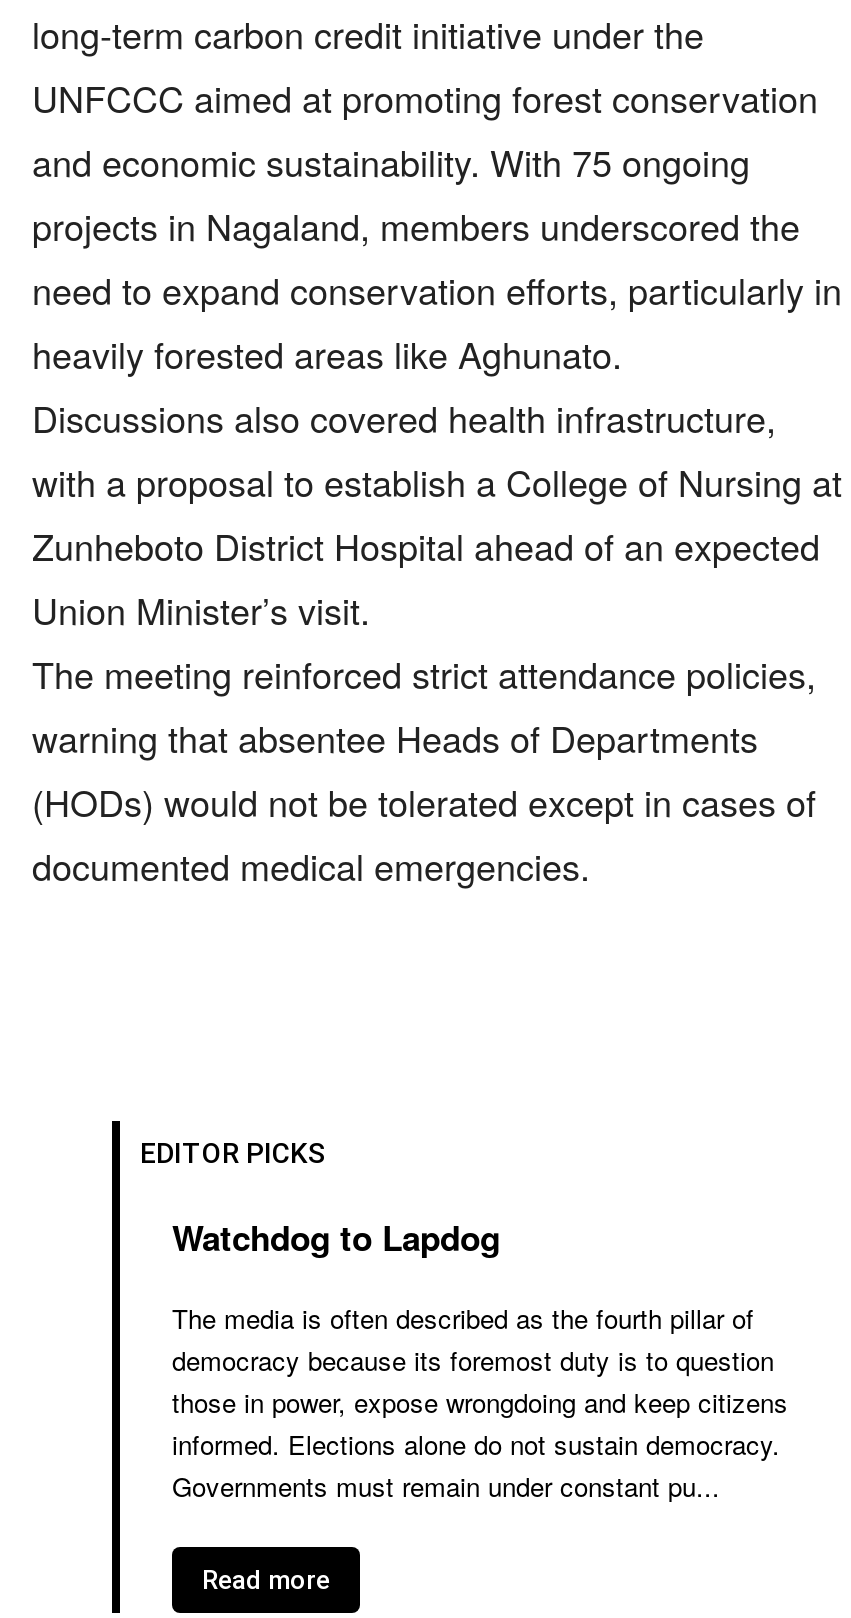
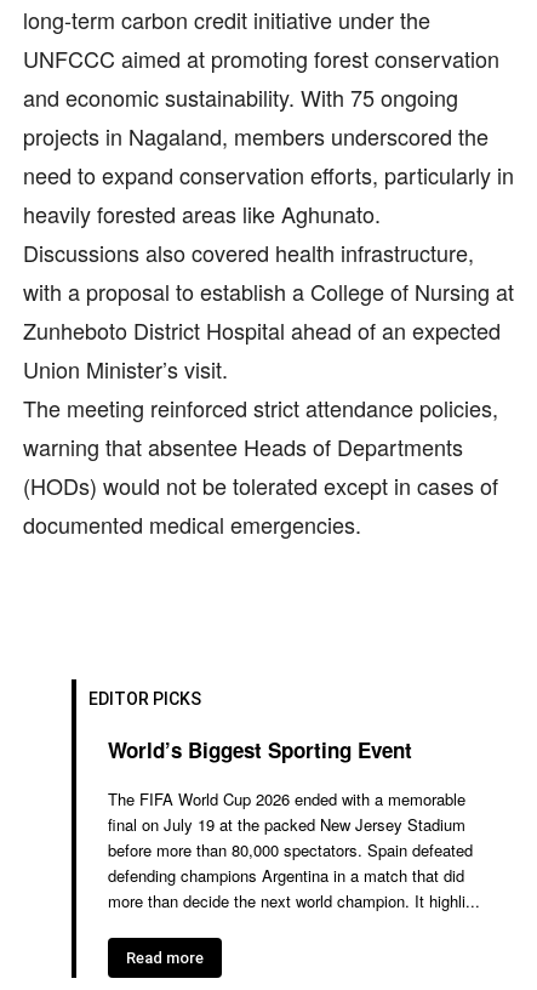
- Watchdog to Lapdog
+ World’s Biggest Sporting Event

- The media is often described as the fourth pillar of
- democracy because its foremost duty is to question
- those in power, expose wrongdoing and keep citizens
- informed. Elections alone do not sustain democracy.
- Governments must remain under constant pu...
+ The FIFA World Cup 2026 ended with a memorable
+ final on July 19 at the packed New Jersey Stadium
+ before more than 80,000 spectators. Spain defeated
+ defending champions Argentina in a match that did
+ more than decide the next world champion. It highli...
